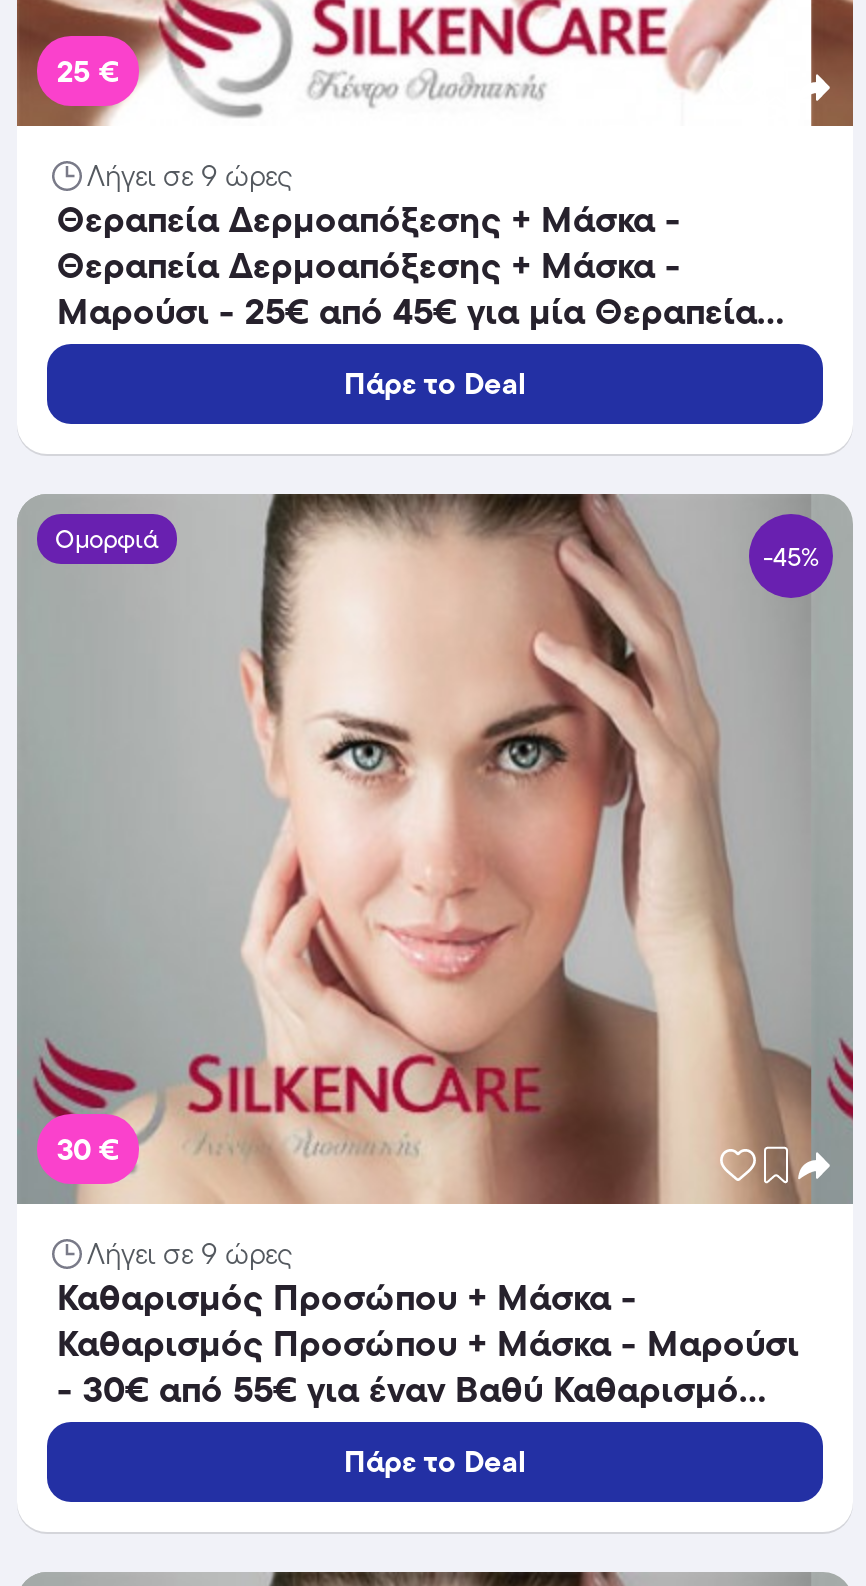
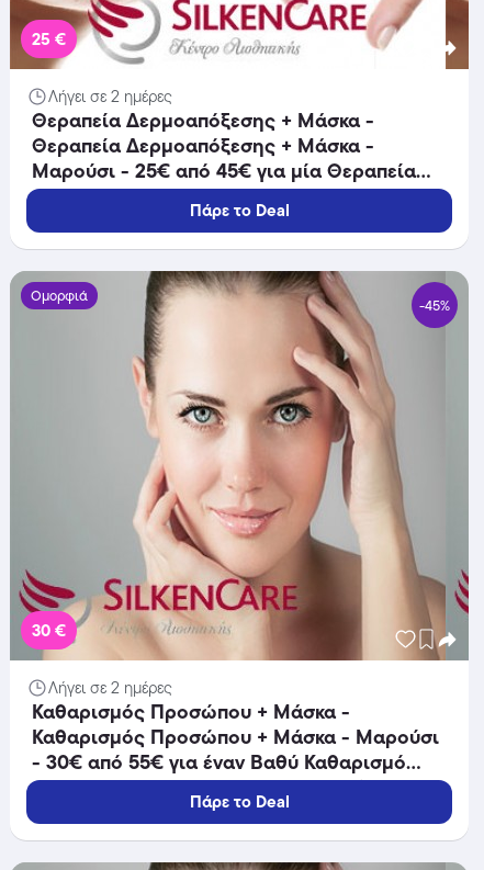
- Λήγει σε 9 ώρες
+ Λήγει σε 2 ημέρες

- Λήγει σε 9 ώρες
+ Λήγει σε 2 ημέρες
